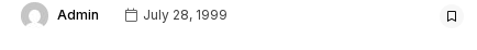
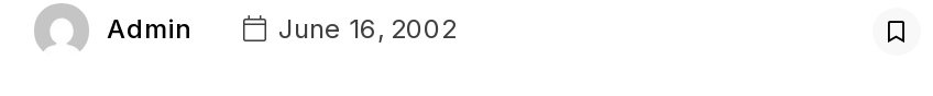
- July 28, 1999
+ June 16, 2002
